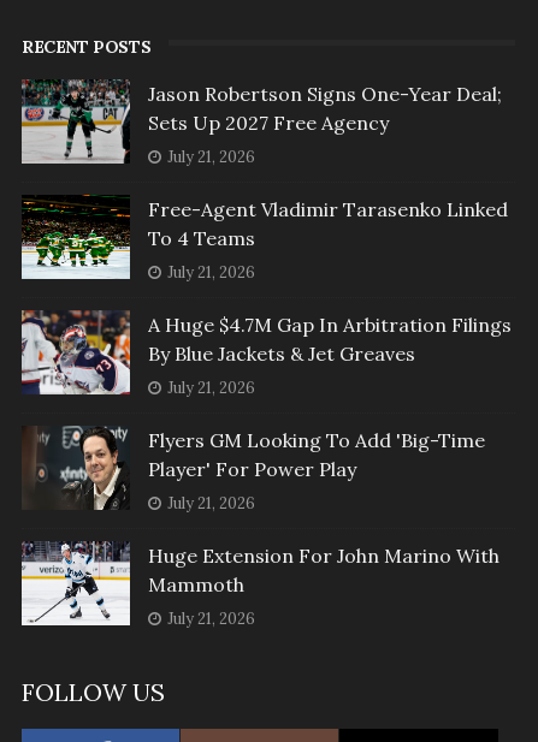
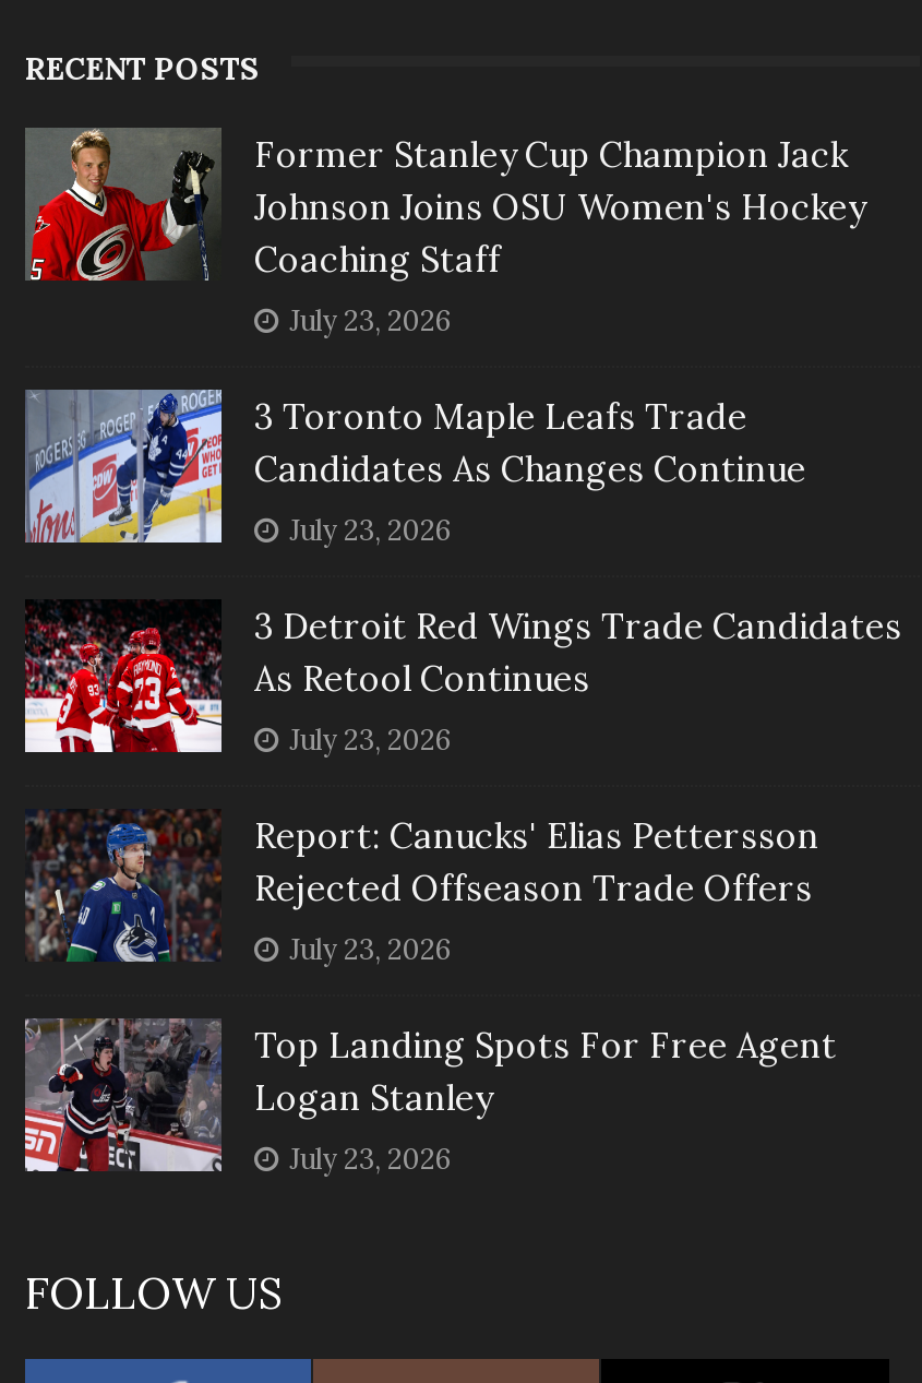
- [image]
- Jason Robertson Signs One-Year Deal;
- Sets Up 2027 Free Agency
+ [image]
+ Former Stanley Cup Champion Jack
+ Johnson Joins OSU Women's Hockey
+ Coaching Staff

- July 21, 2026
+ July 23, 2026

- [image]
- Free-Agent Vladimir Tarasenko Linked
- To 4 Teams
+ [image]
+ 3 Toronto Maple Leafs Trade
+ Candidates As Changes Continue

- July 21, 2026
+ July 23, 2026

- [image]
- A Huge $4.7M Gap In Arbitration Filings
- By Blue Jackets & Jet Greaves
+ [image]
+ 3 Detroit Red Wings Trade Candidates
+ As Retool Continues

- July 21, 2026
+ July 23, 2026

- [image]
- Flyers GM Looking To Add 'Big-Time
- Player' For Power Play
+ [image]
+ Report: Canucks' Elias Pettersson
+ Rejected Offseason Trade Offers

- July 21, 2026
+ July 23, 2026

- [image]
- Huge Extension For John Marino With
- Mammoth
+ [image]
+ Top Landing Spots For Free Agent
+ Logan Stanley

- July 21, 2026
+ July 23, 2026
